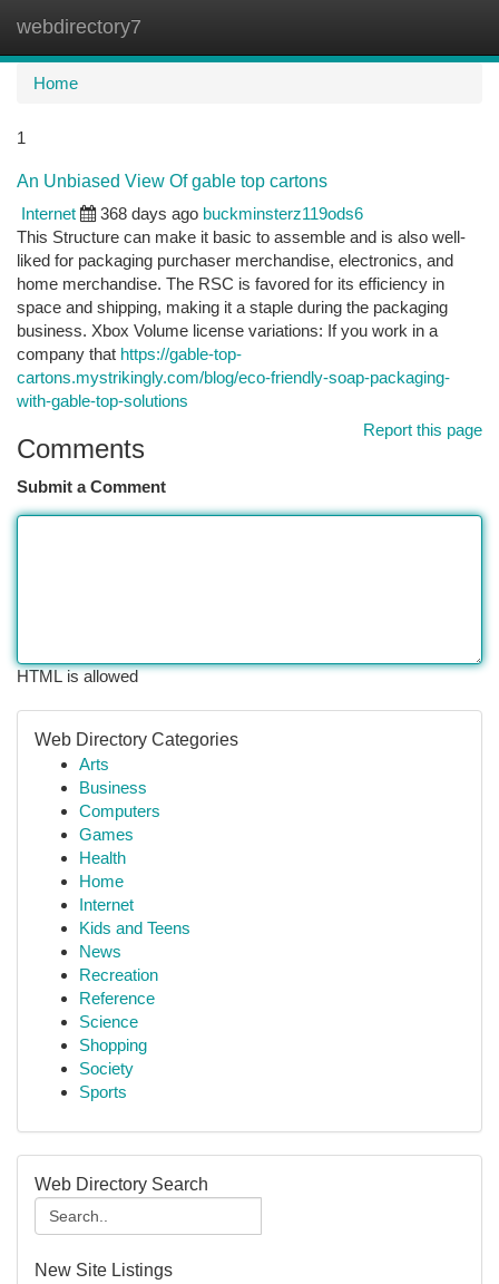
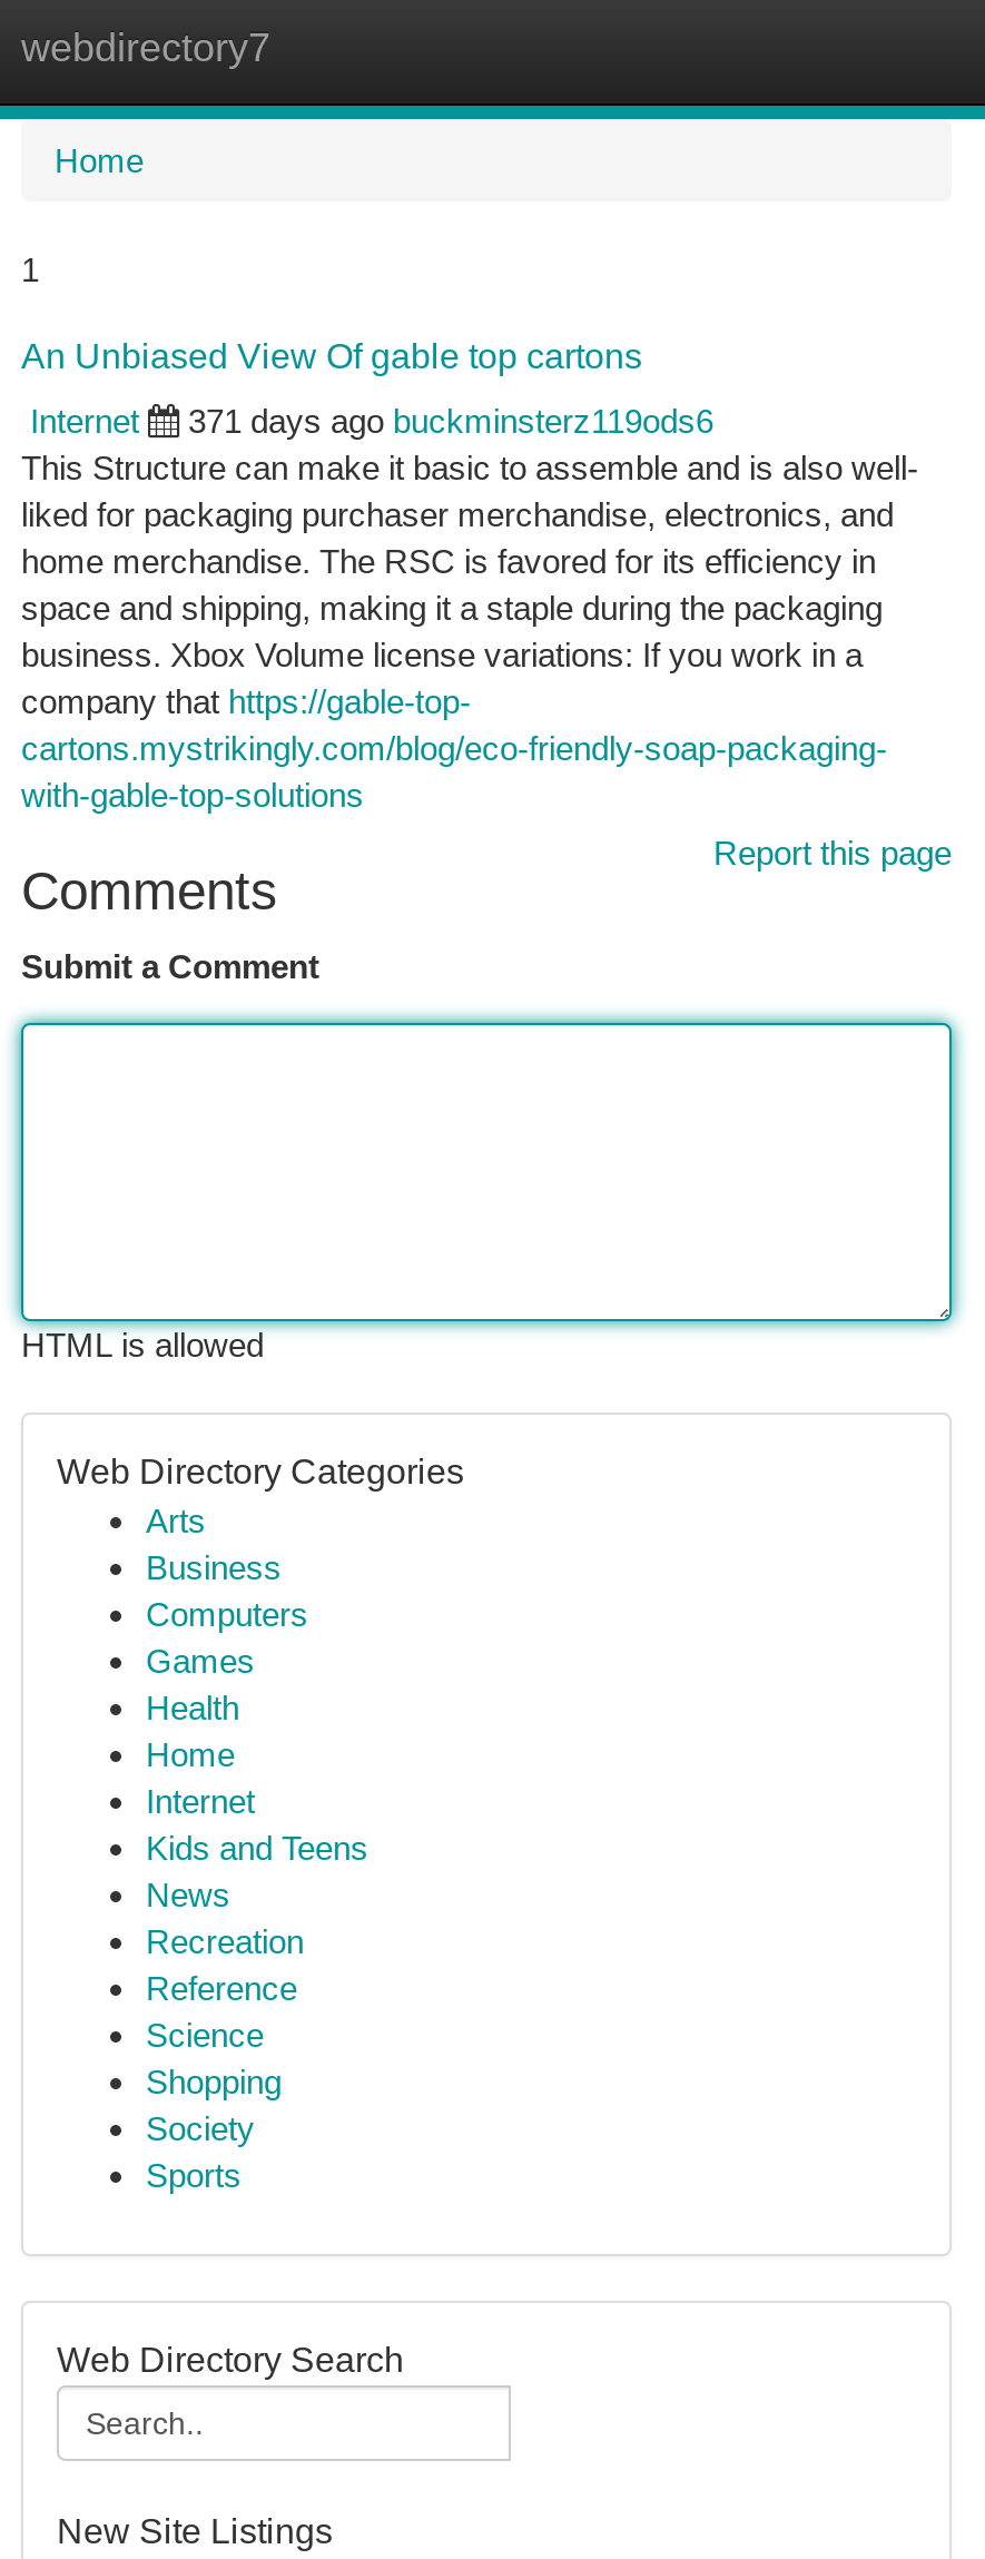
- 368 days ago buckminsterz119ods6
+ 371 days ago buckminsterz119ods6
